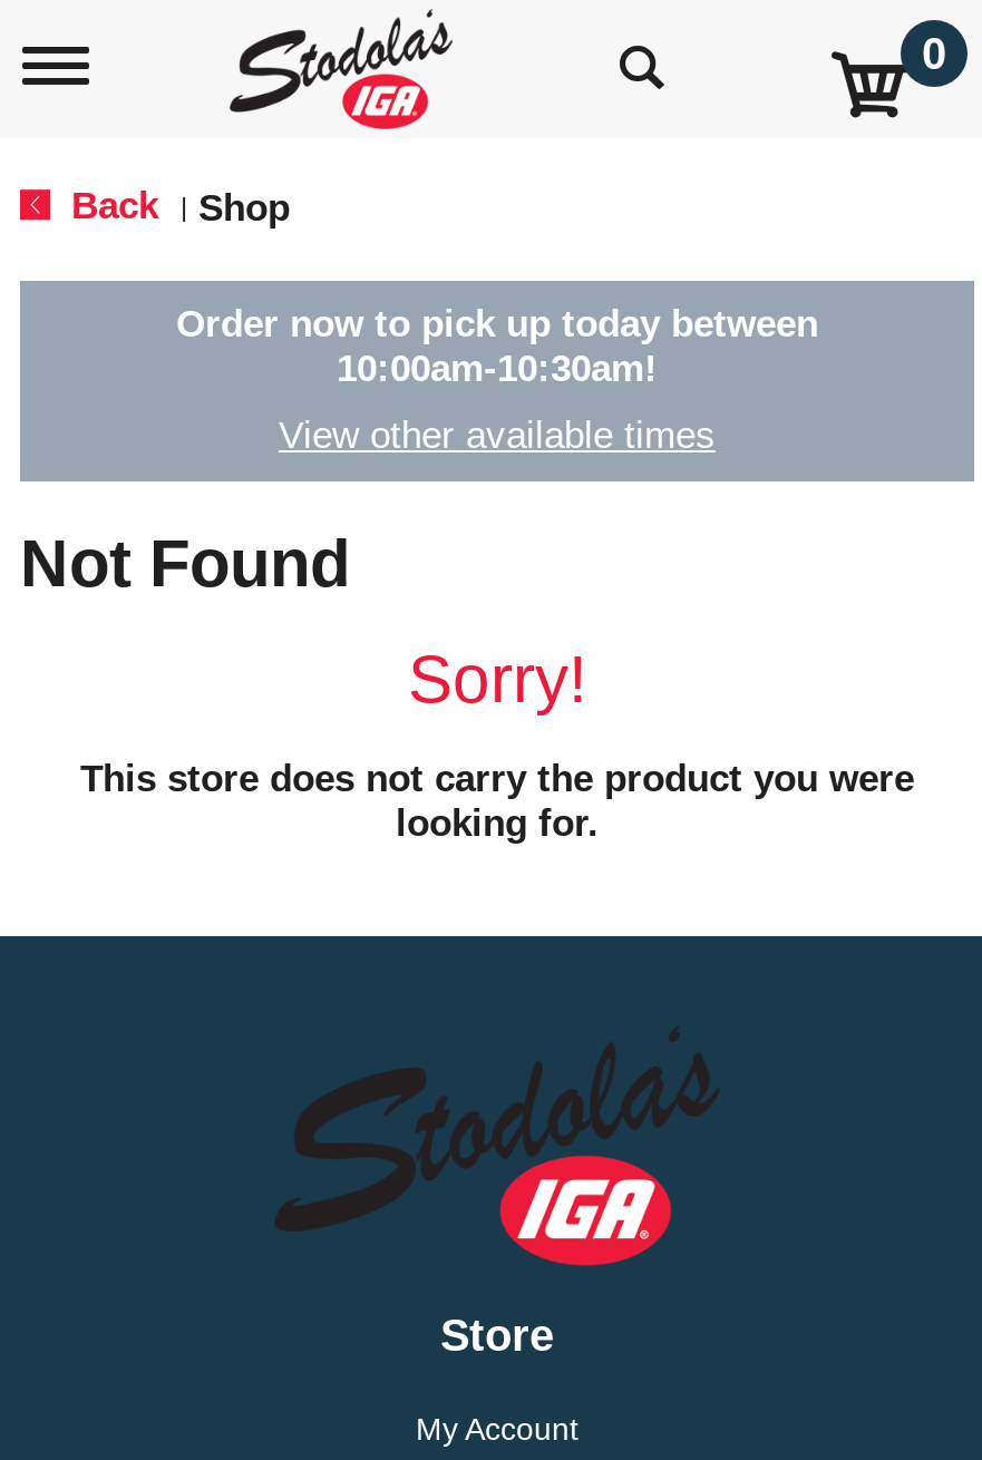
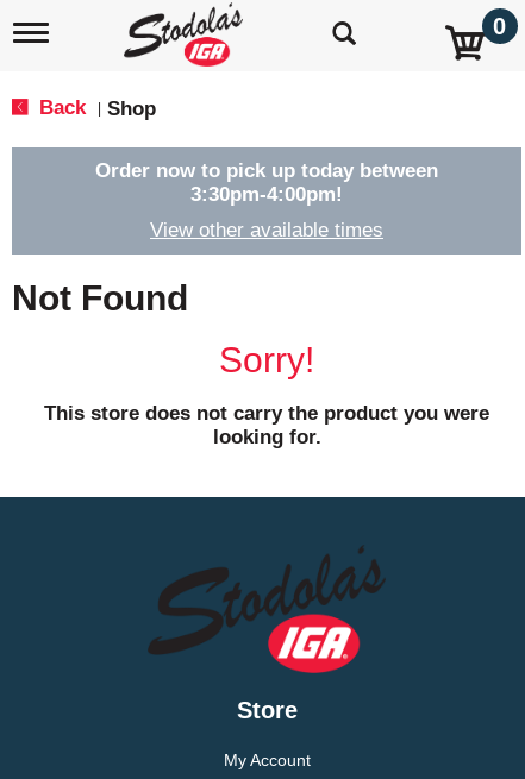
- 10:00am-10:30am!
+ 3:30pm-4:00pm!
